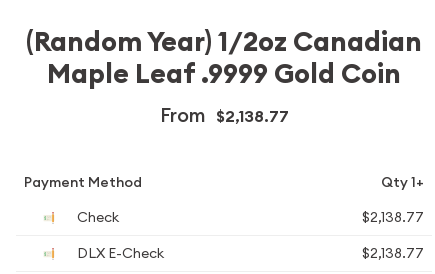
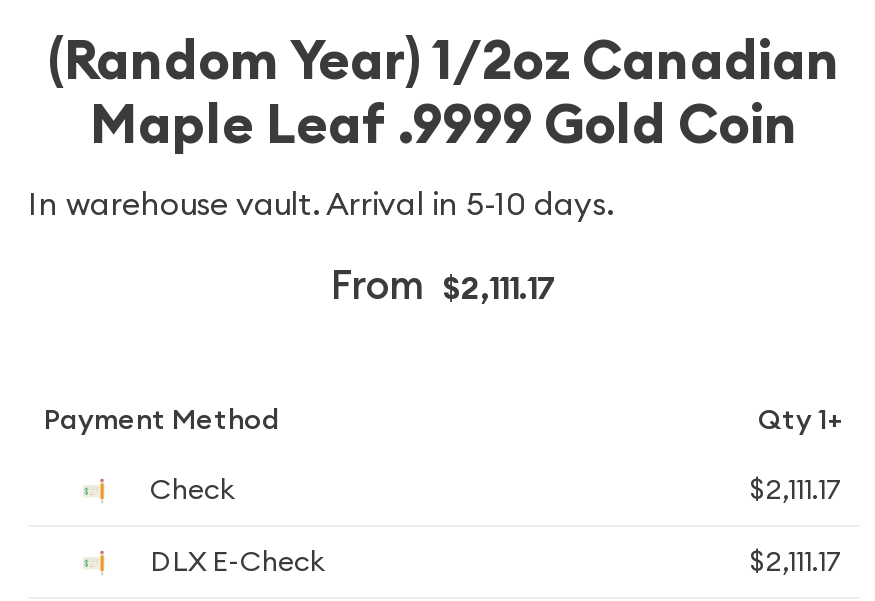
- From $2,138.77
+ In warehouse vault. Arrival in 5-10 days.
+ From $2,111.17

- $2,138.77
+ $2,111.17

- $2,138.77
+ $2,111.17
